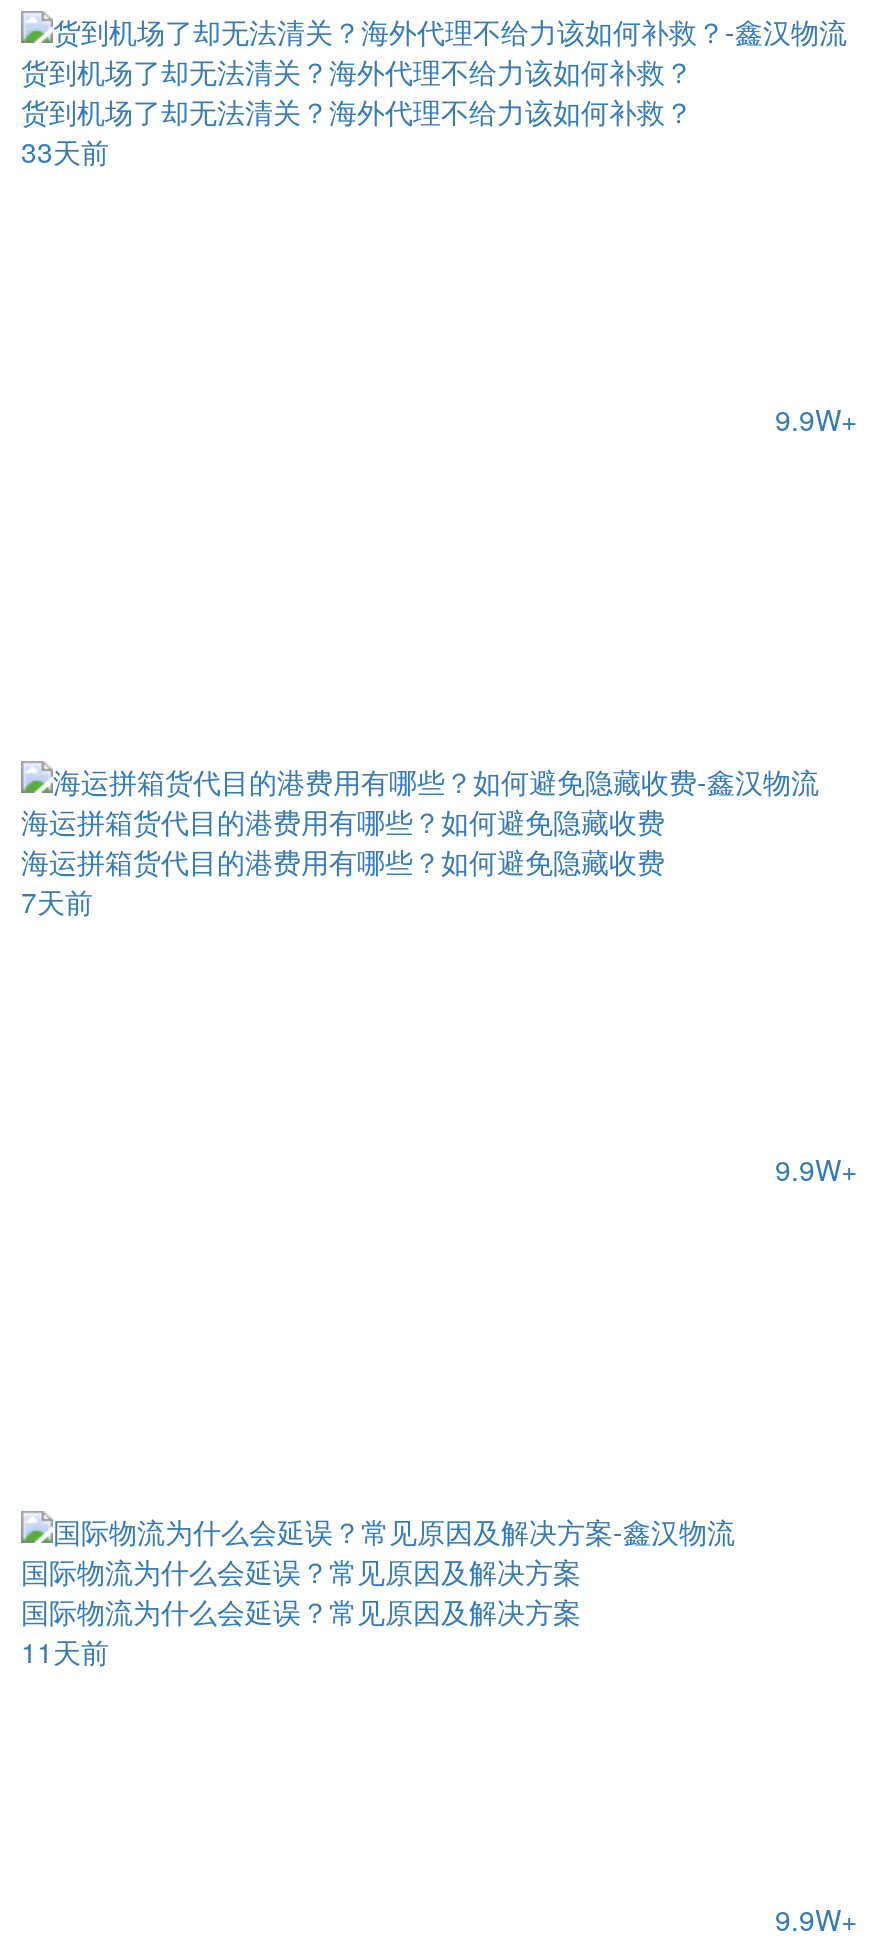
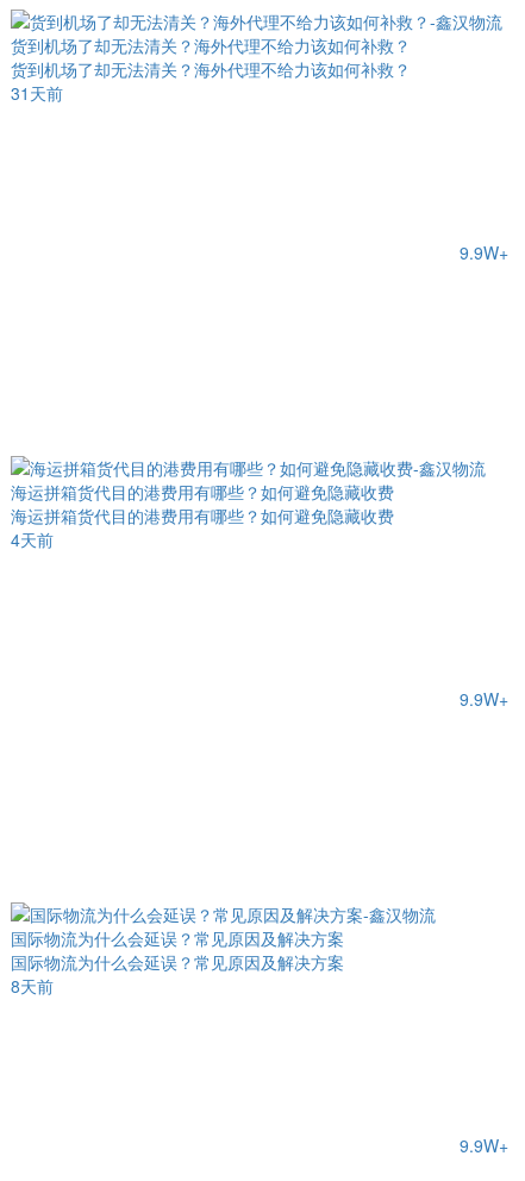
- 33天前
+ 31天前

- 7天前
+ 4天前

- 11天前
+ 8天前
